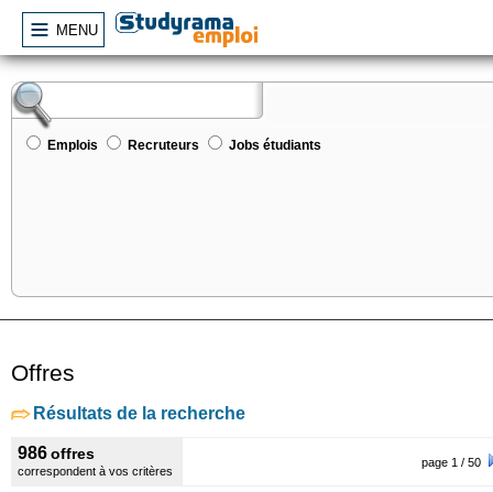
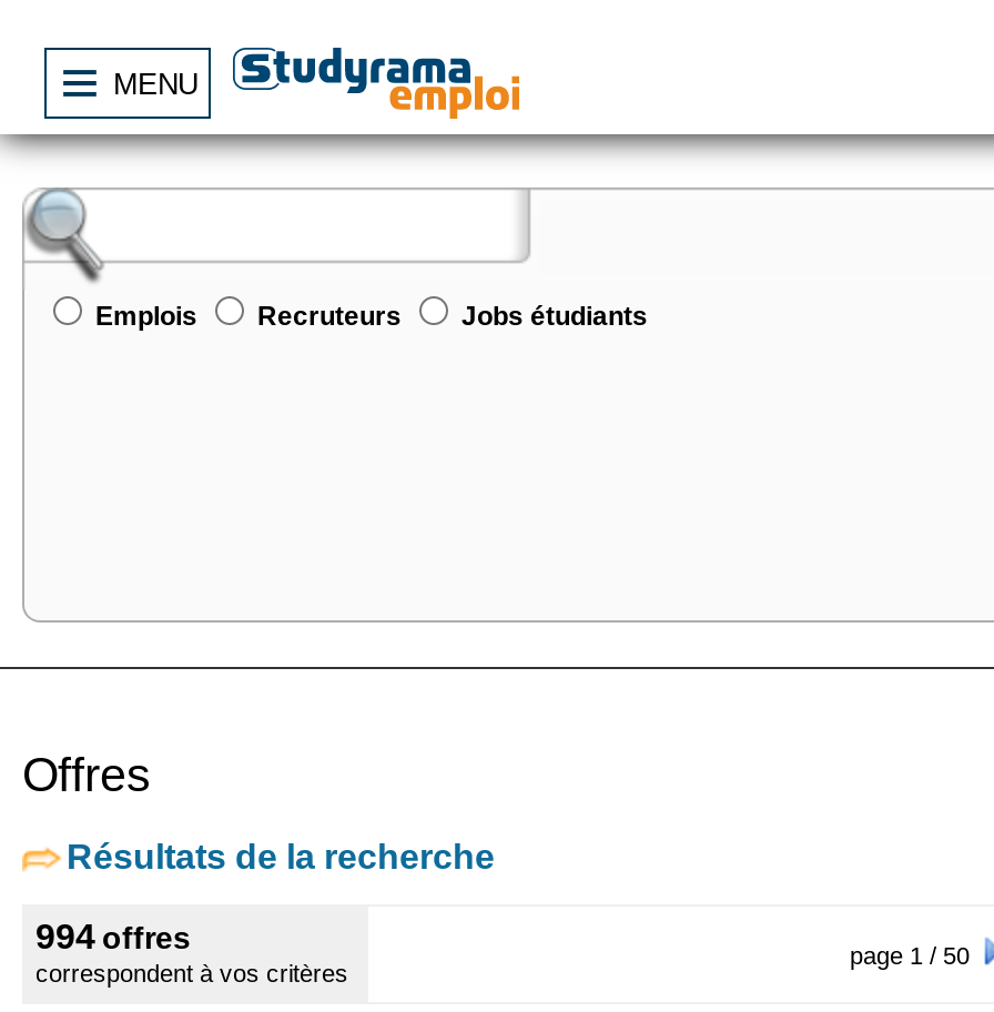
- 986 offres
+ 994 offres
